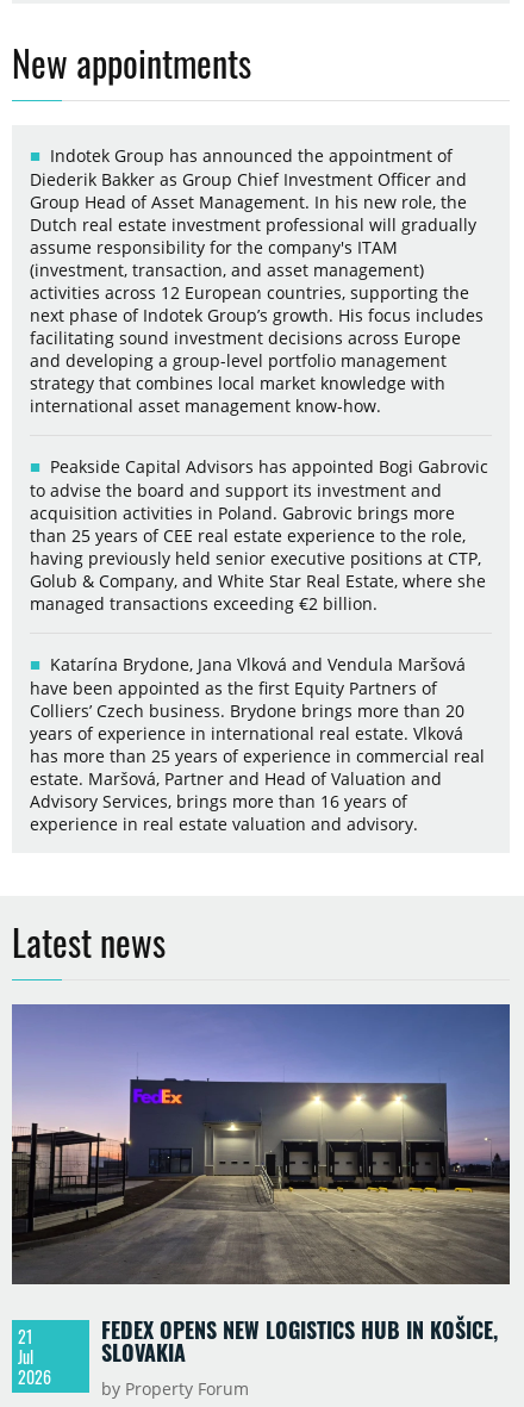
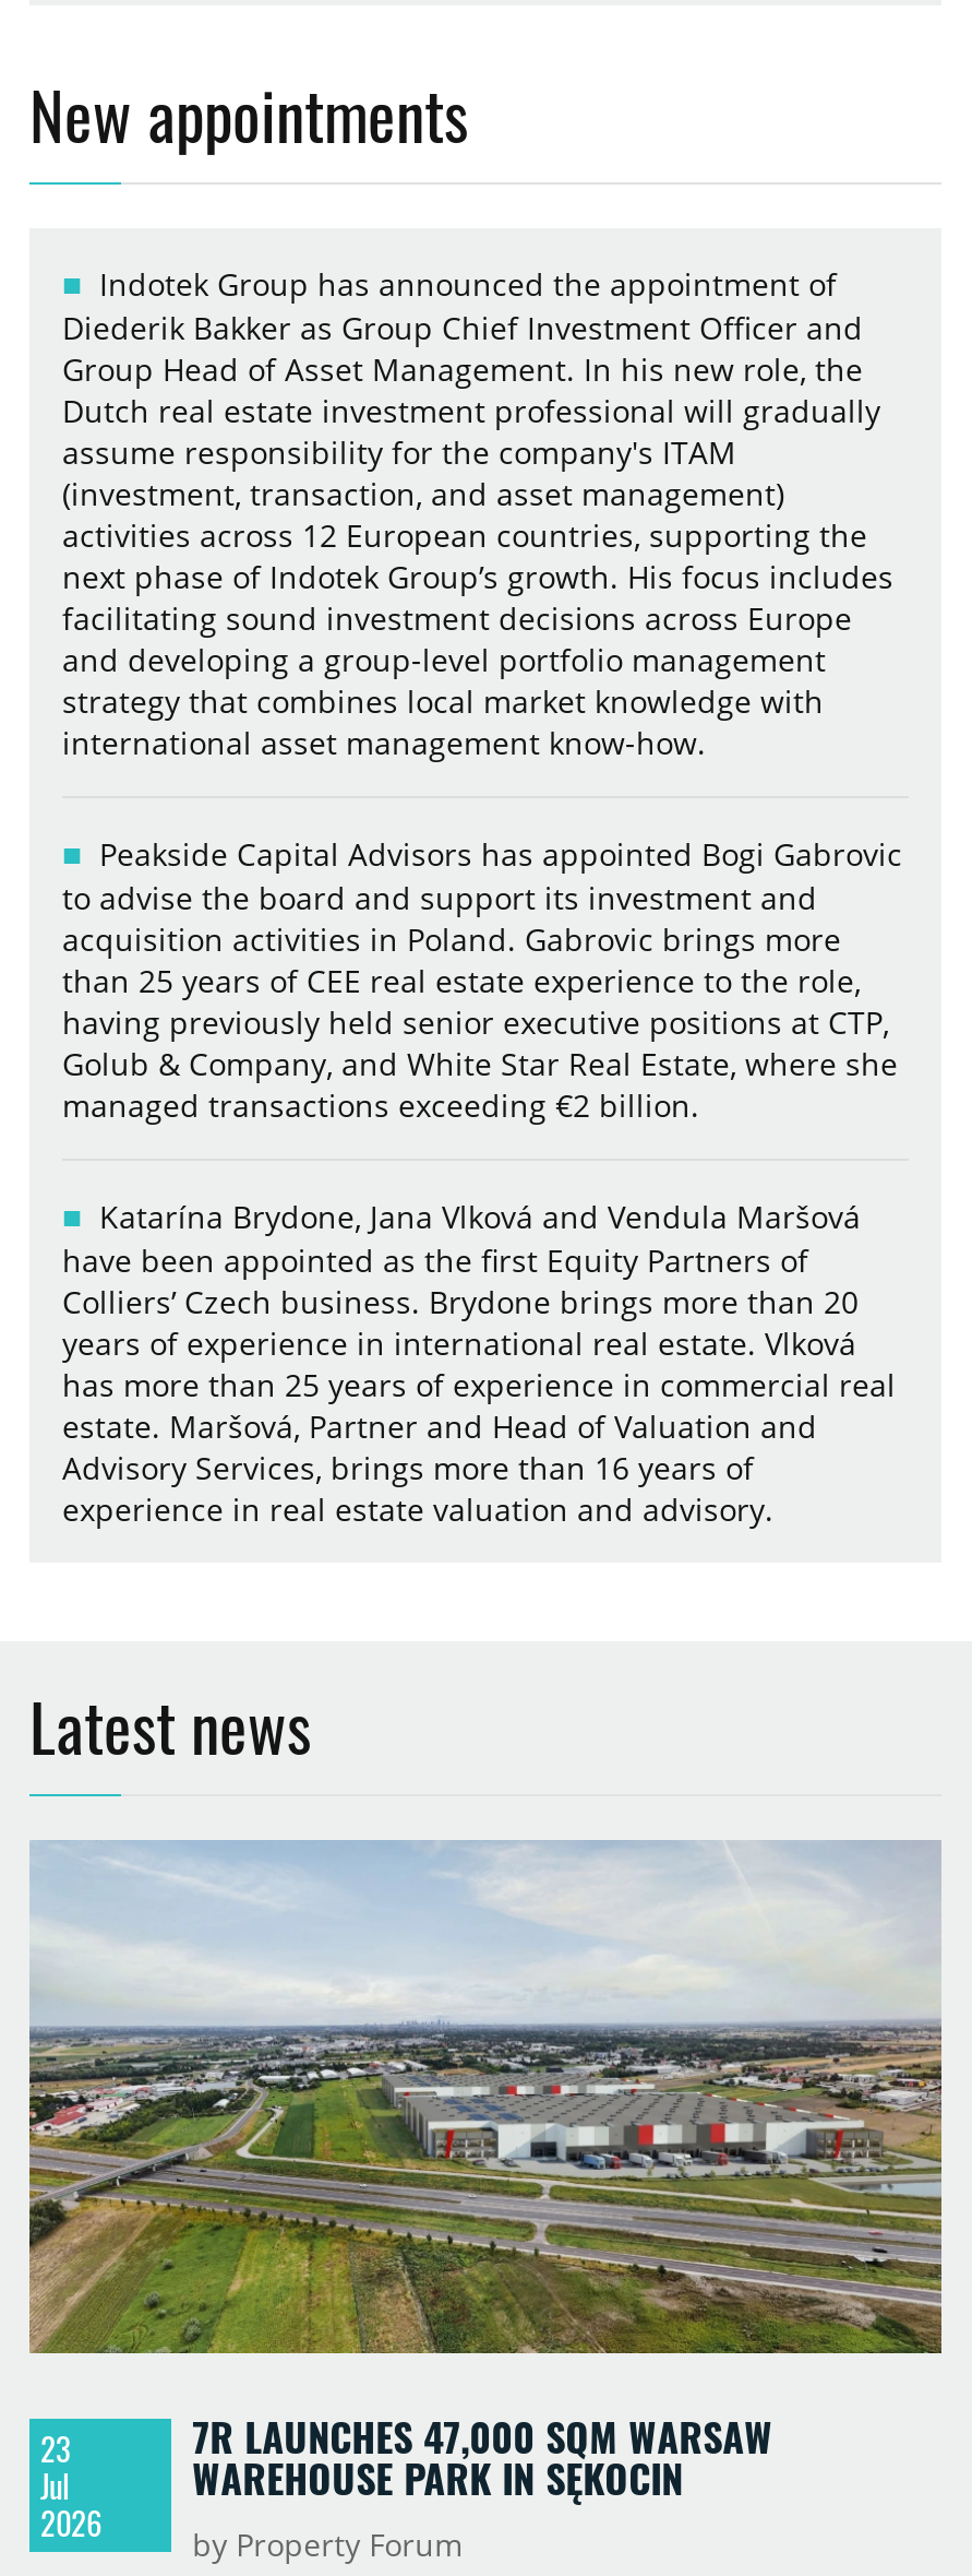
- [image]
- FEDEX OPENS NEW LOGISTICS HUB IN KOŠICE,
- SLOVAKIA
+ [image]
+ 7R LAUNCHES 47,000 SQM WARSAW
+ WAREHOUSE PARK IN SĘKOCIN

- 21
+ 23
